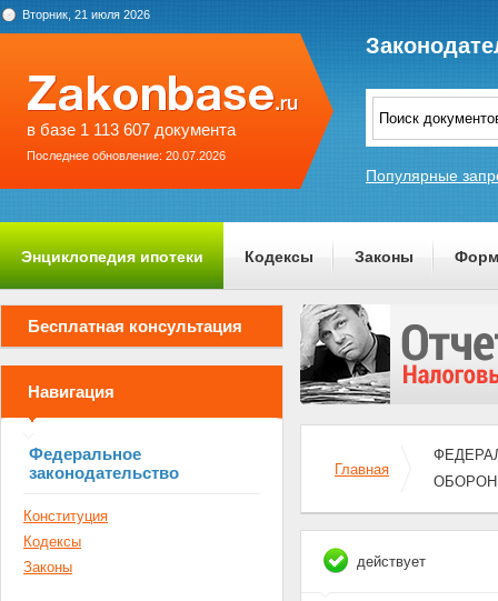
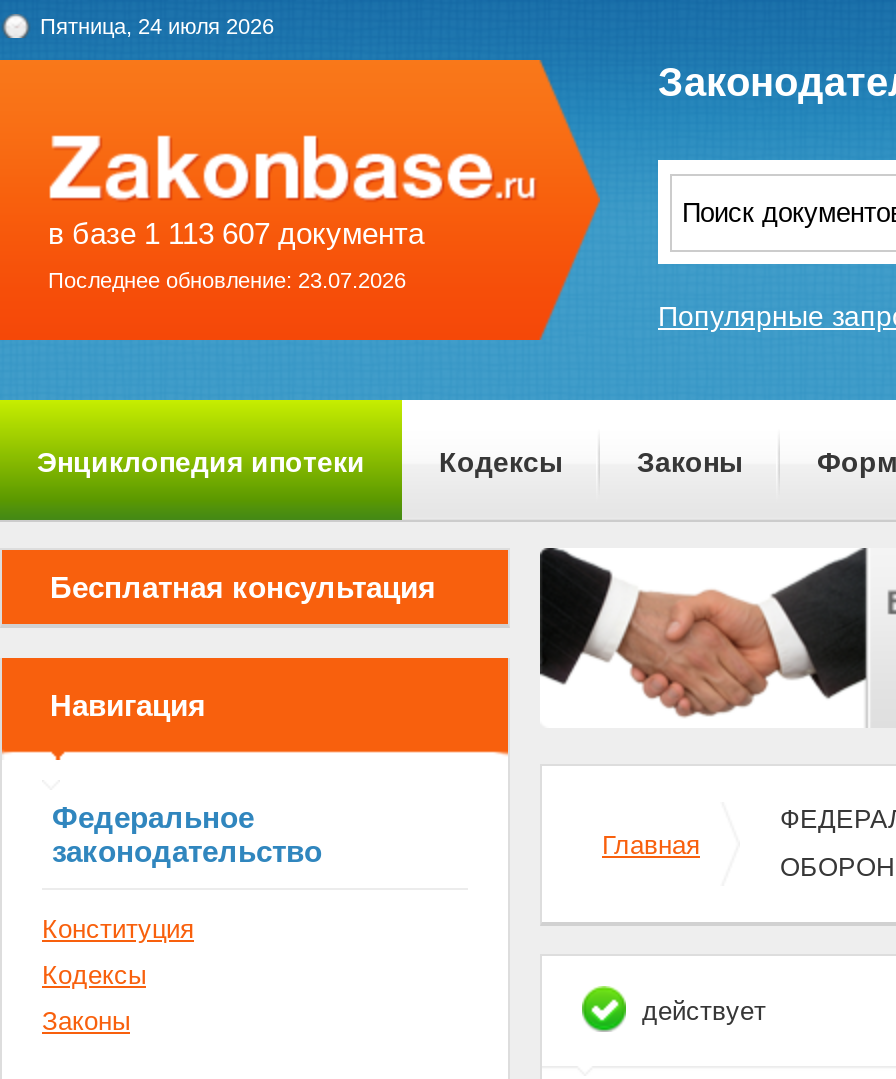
- Вторник, 21 июля 2026
+ Пятница, 24 июля 2026

- Последнее обновление: 20.07.2026
+ Последнее обновление: 23.07.2026

- [image]
+ [image]
